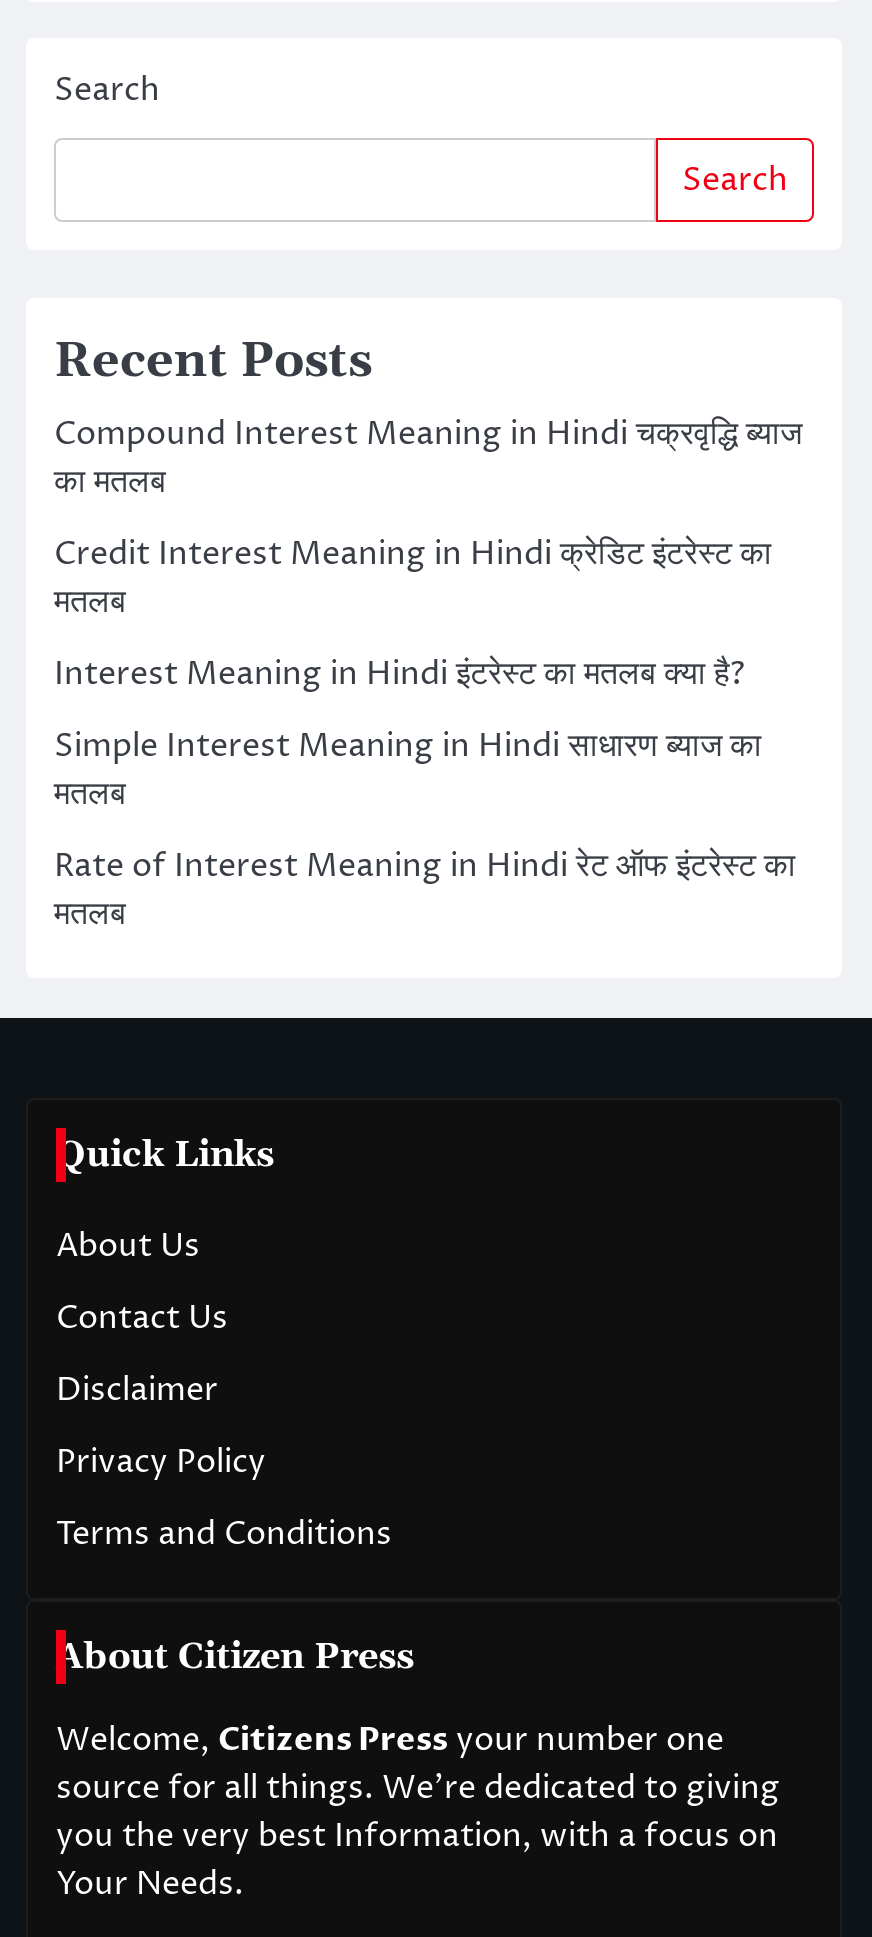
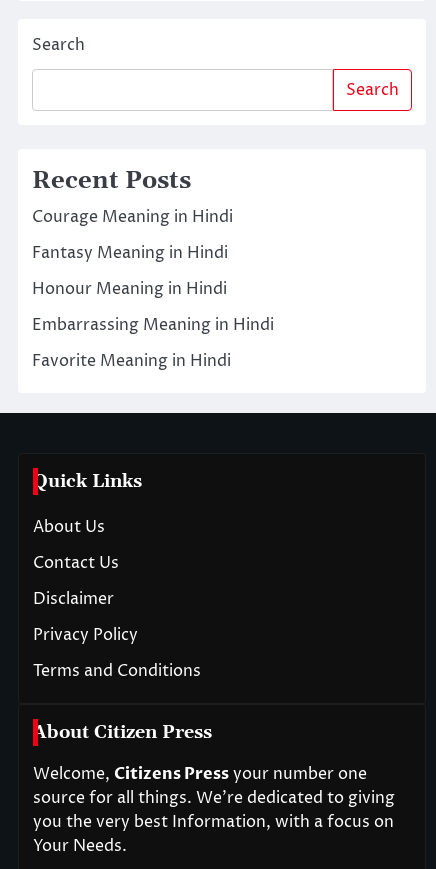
- Compound Interest Meaning in Hindi चक्रवृद्धि ब्याज
- का मतलब
+ Courage Meaning in Hindi

- Credit Interest Meaning in Hindi क्रेडिट इंटरेस्ट का
- मतलब
+ Fantasy Meaning in Hindi

- Interest Meaning in Hindi इंटरेस्ट का मतलब क्या है?
+ Honour Meaning in Hindi

- Simple Interest Meaning in Hindi साधारण ब्याज का
- मतलब
+ Embarrassing Meaning in Hindi

- Rate of Interest Meaning in Hindi रेट ऑफ इंटरेस्ट का
- मतलब
+ Favorite Meaning in Hindi
